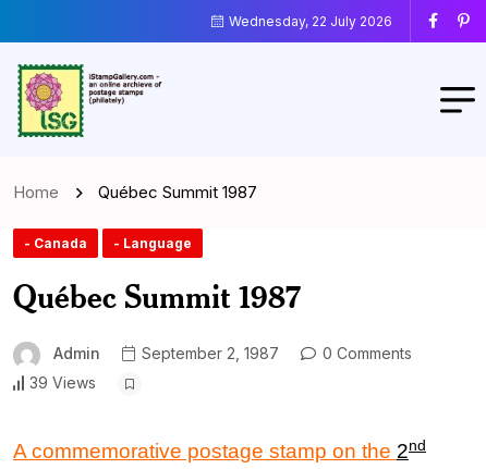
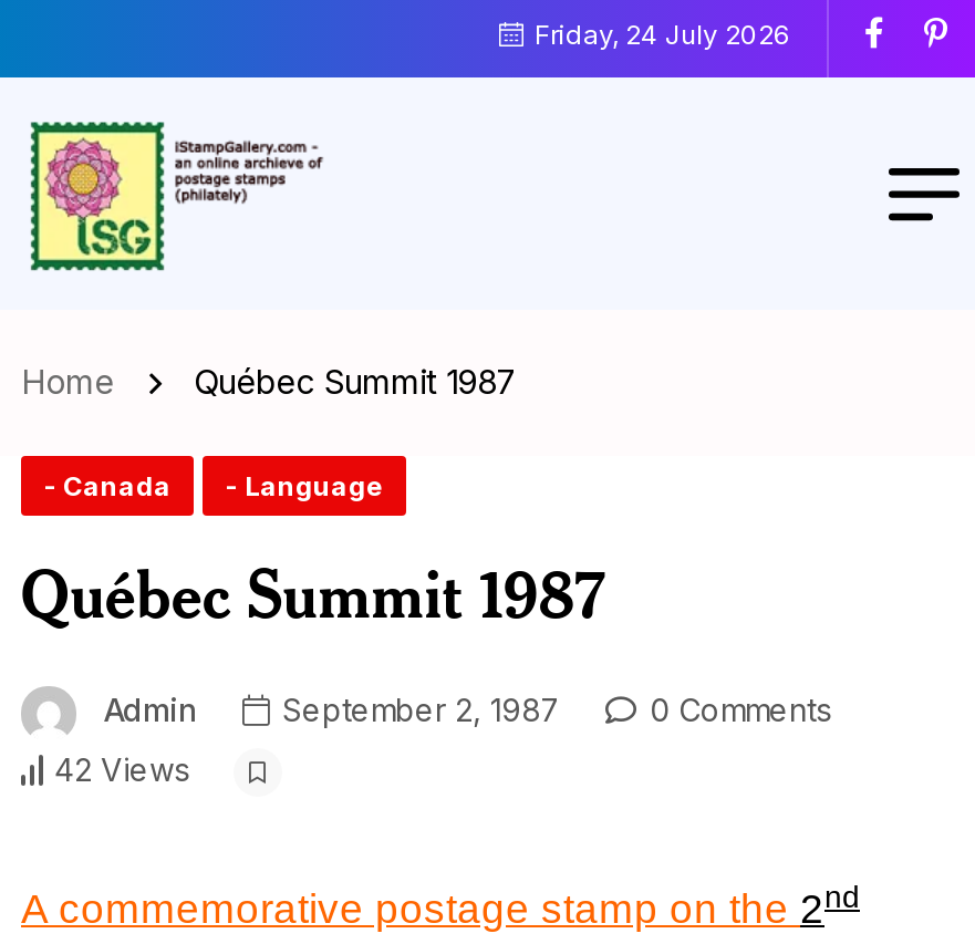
- Wednesday, 22 July 2026
+ Friday, 24 July 2026

- 39 Views
+ 42 Views
